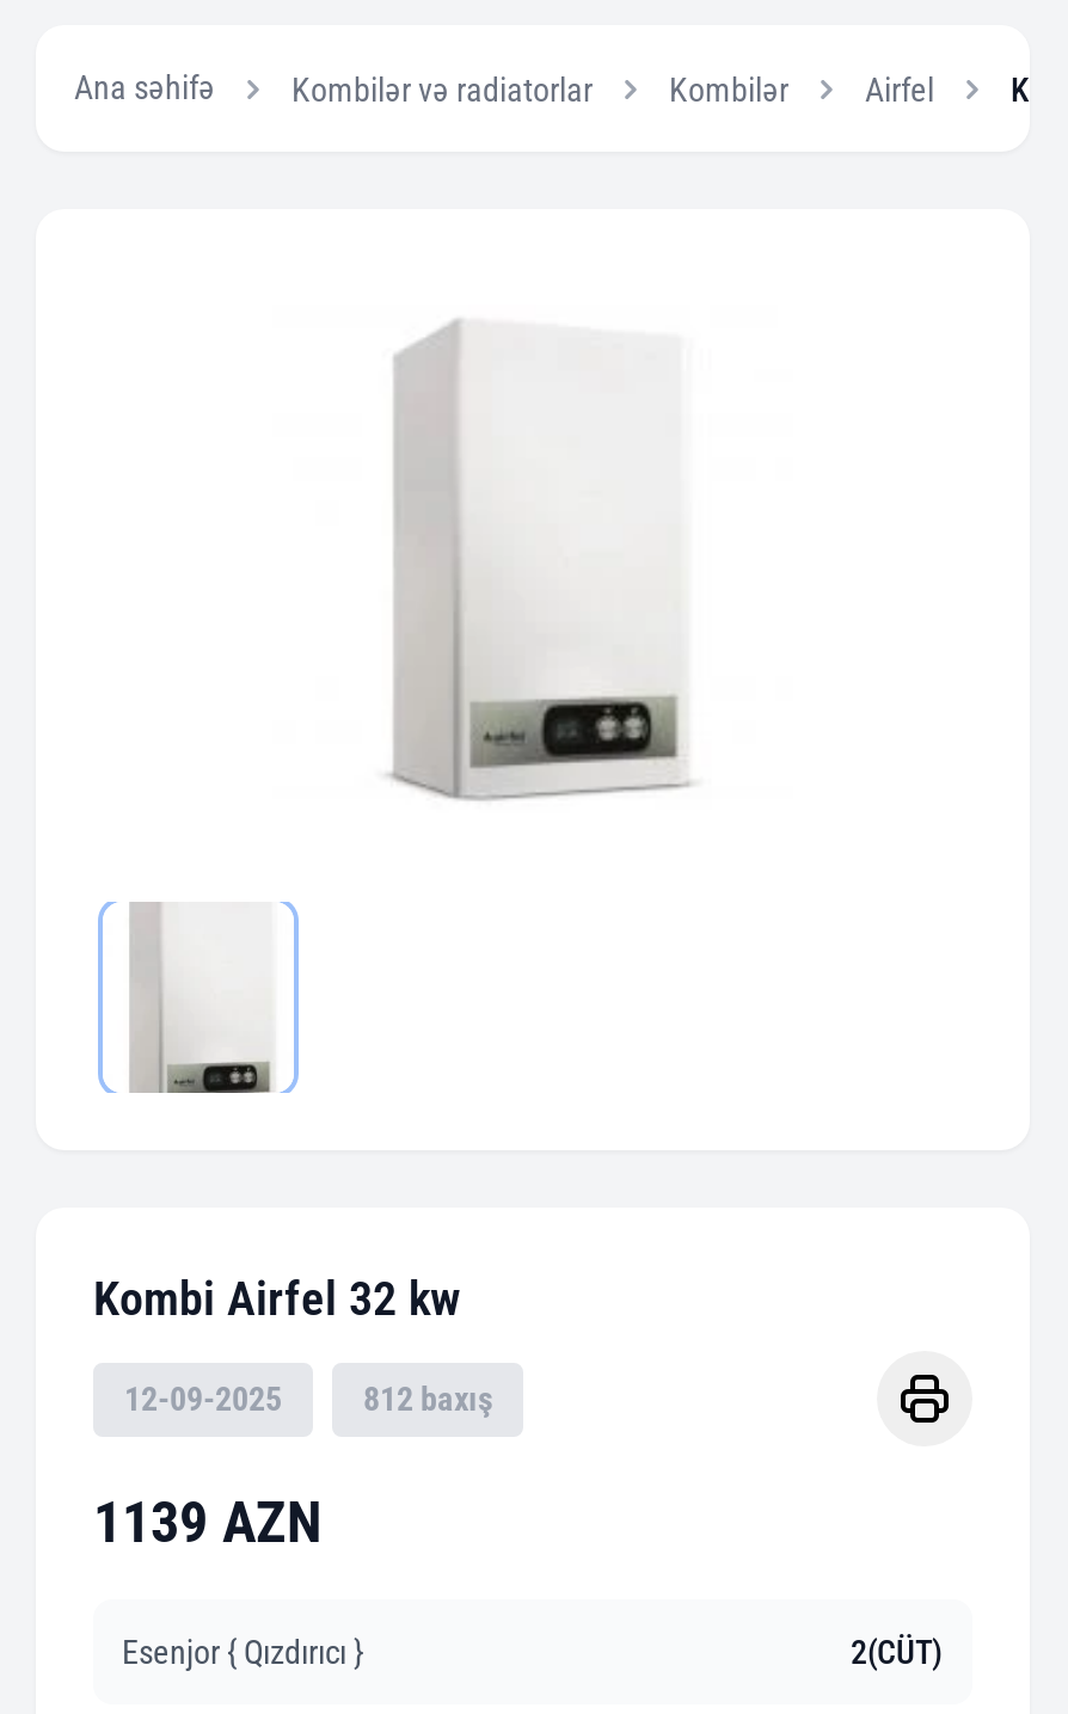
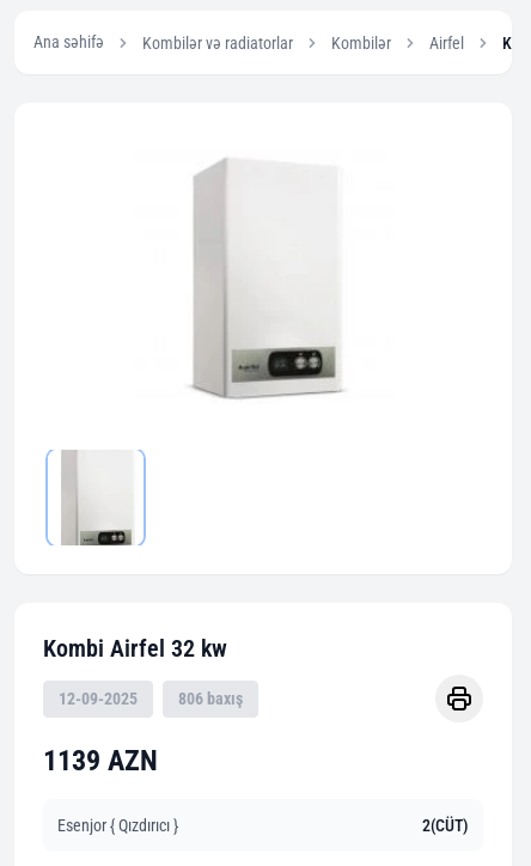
- 812 baxış
+ 806 baxış
